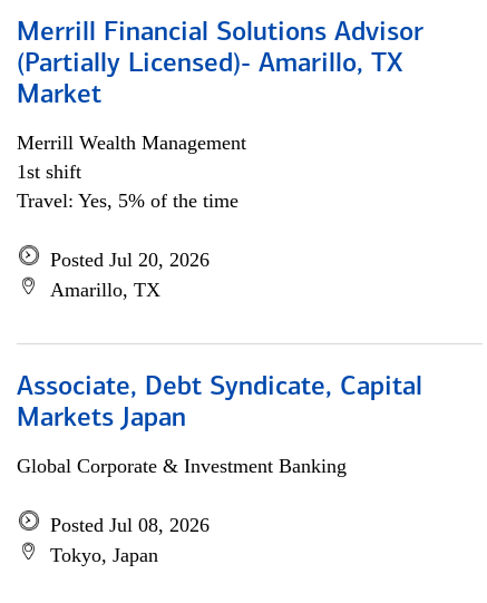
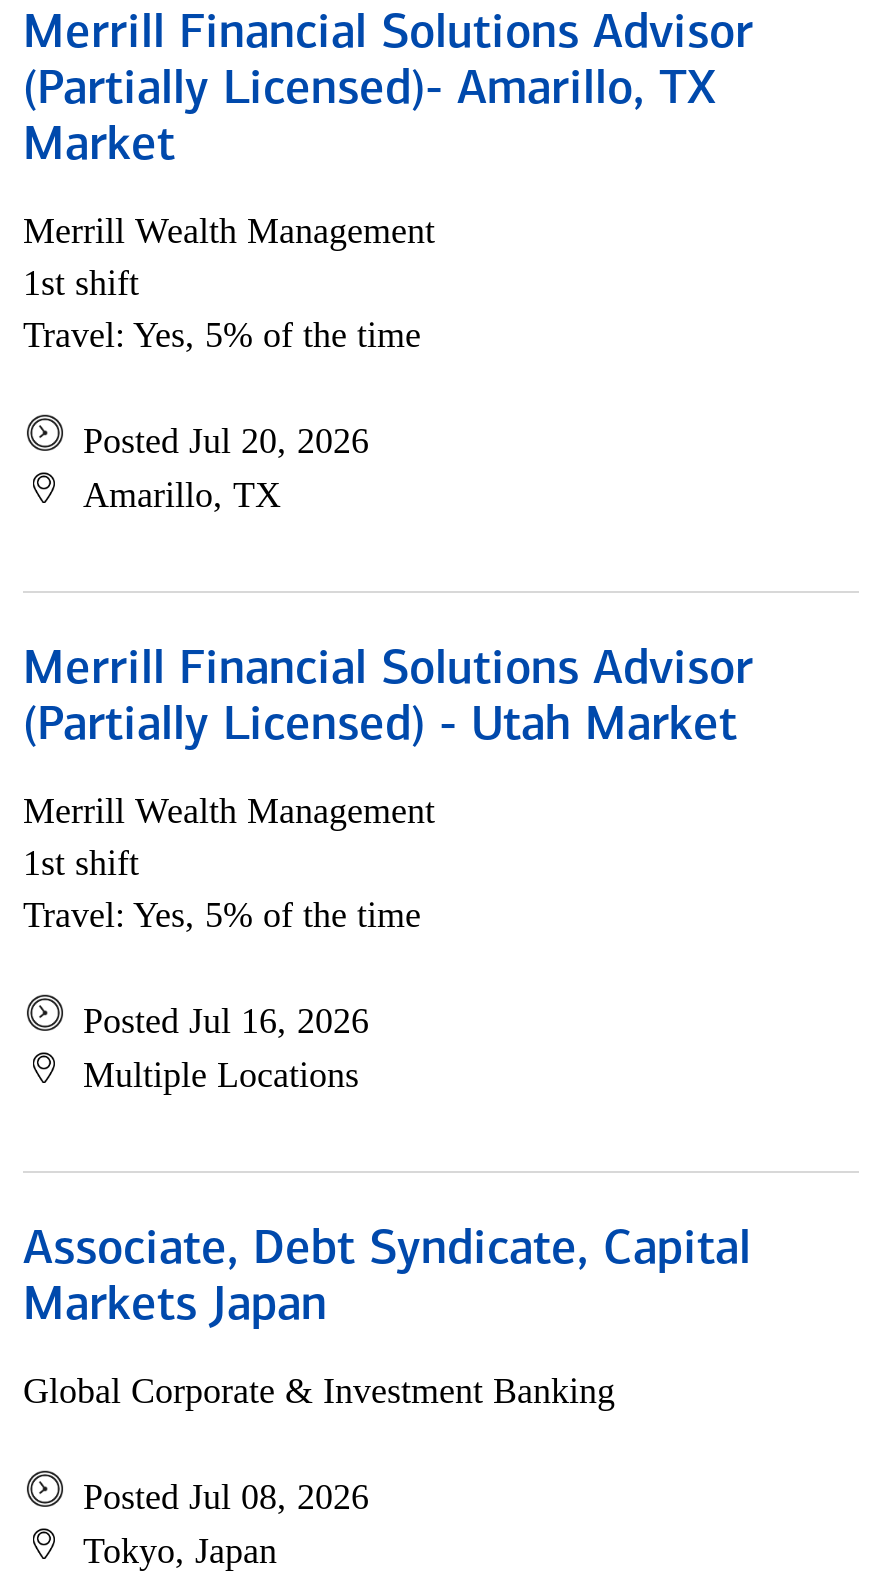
+ Merrill Financial Solutions Advisor
+ (Partially Licensed) - Utah Market
+ Merrill Wealth Management
+ 1st shift
+ Travel: Yes, 5% of the time
+ Posted Jul 16, 2026
+ Multiple Locations
